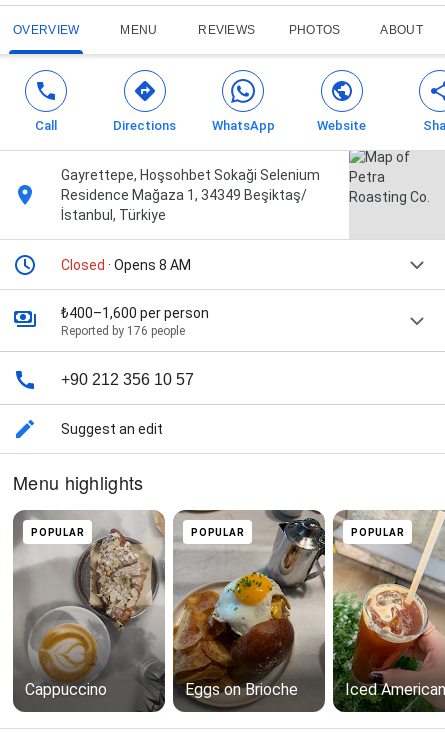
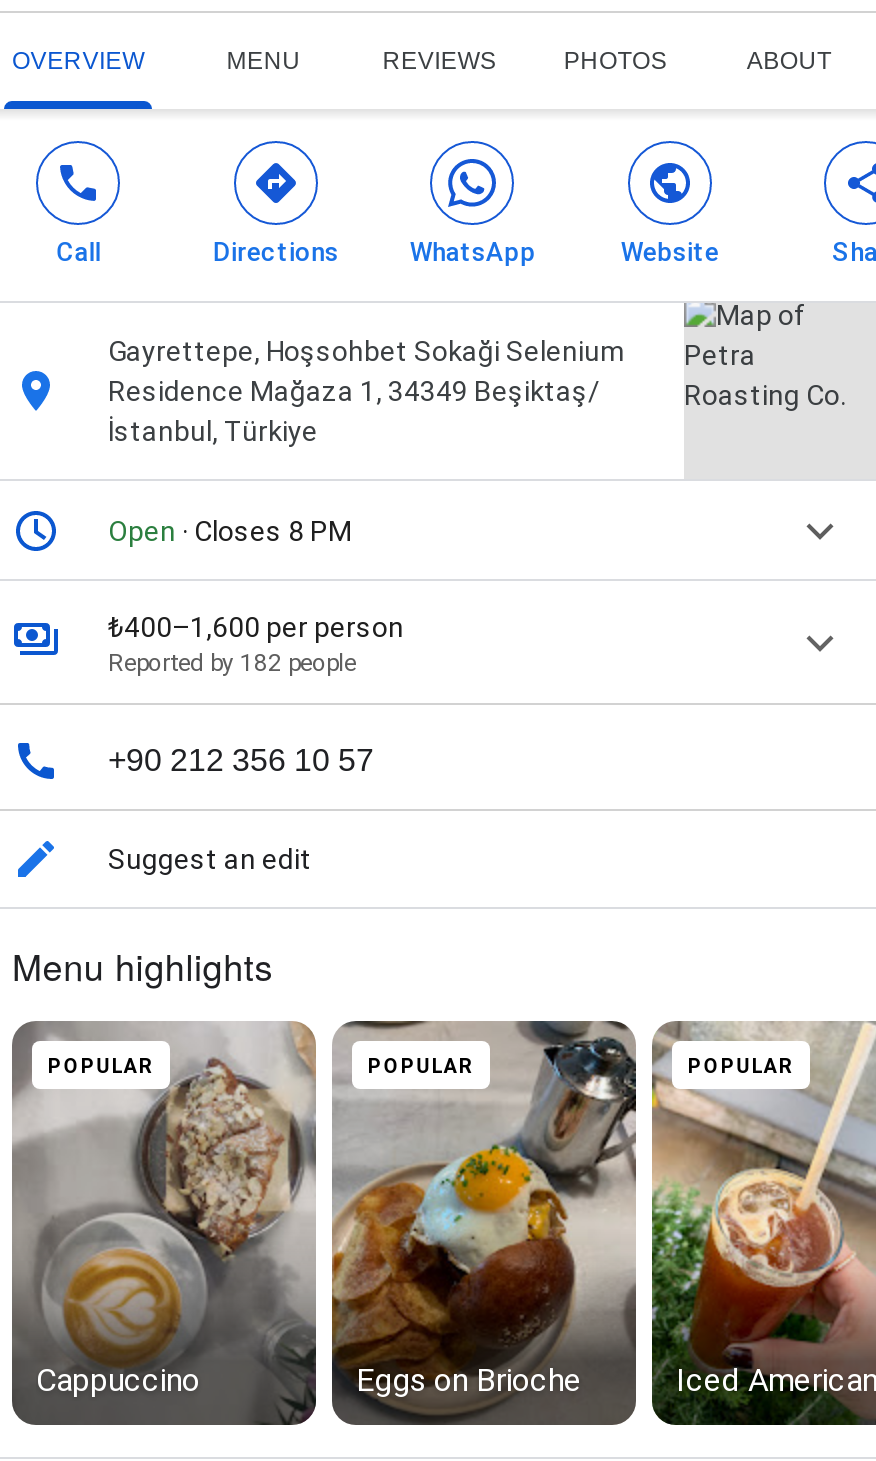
- Closed · Opens 8 AM
+ Open · Closes 8 PM

- Reported by 176 people
+ Reported by 182 people
